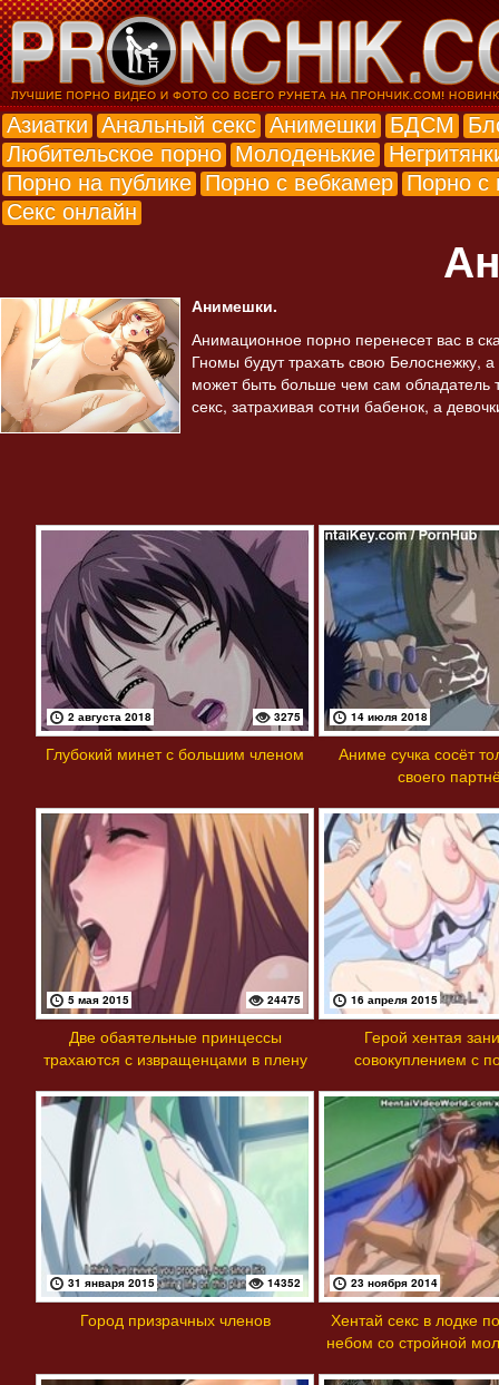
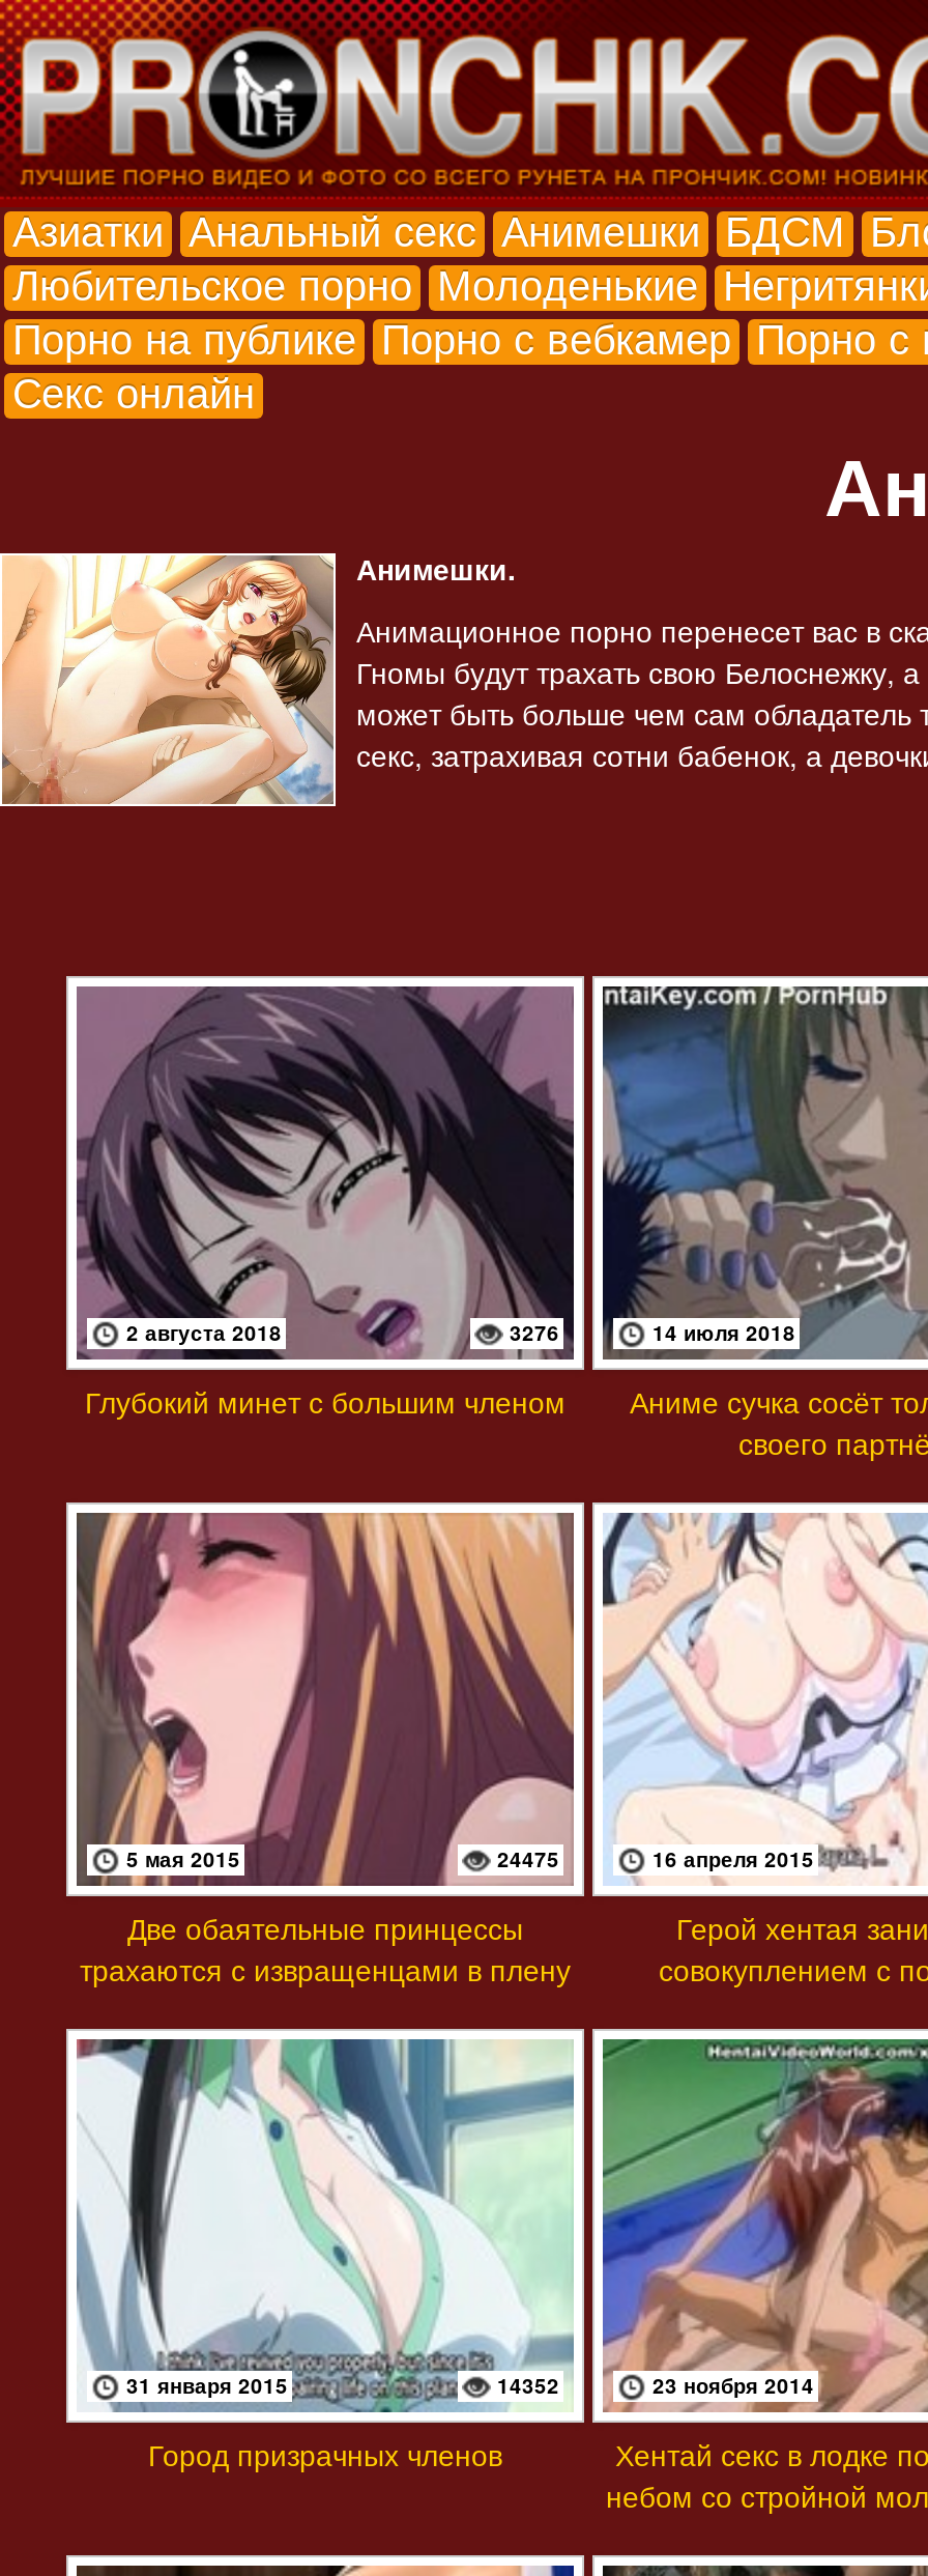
- 3275
+ 3276
